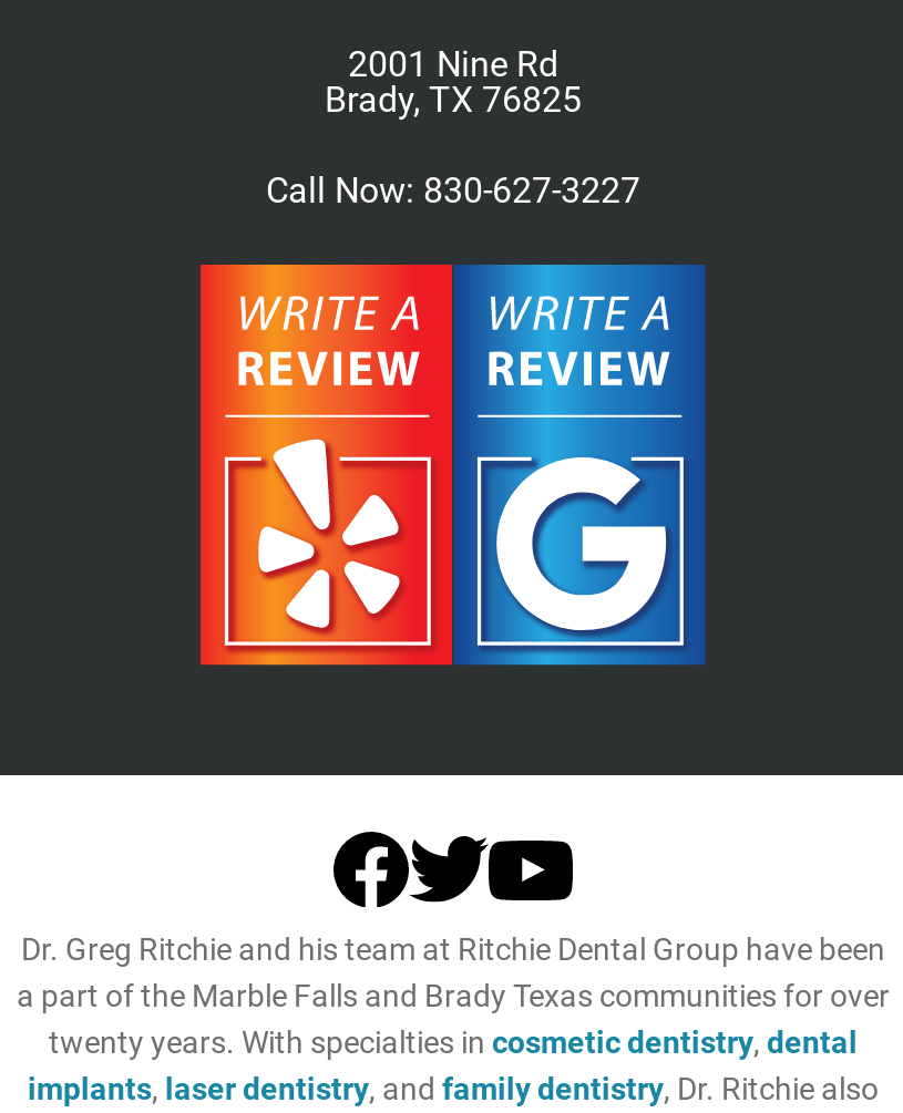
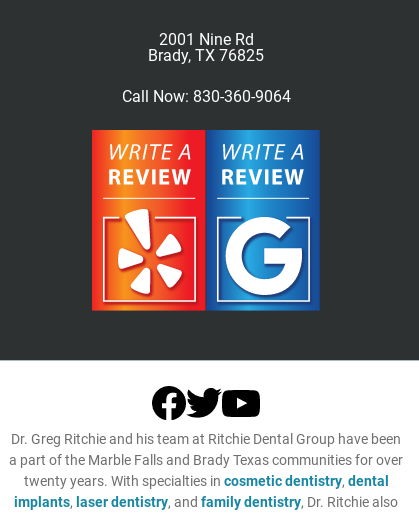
- Call Now: 830-627-3227
+ Call Now: 830-360-9064
